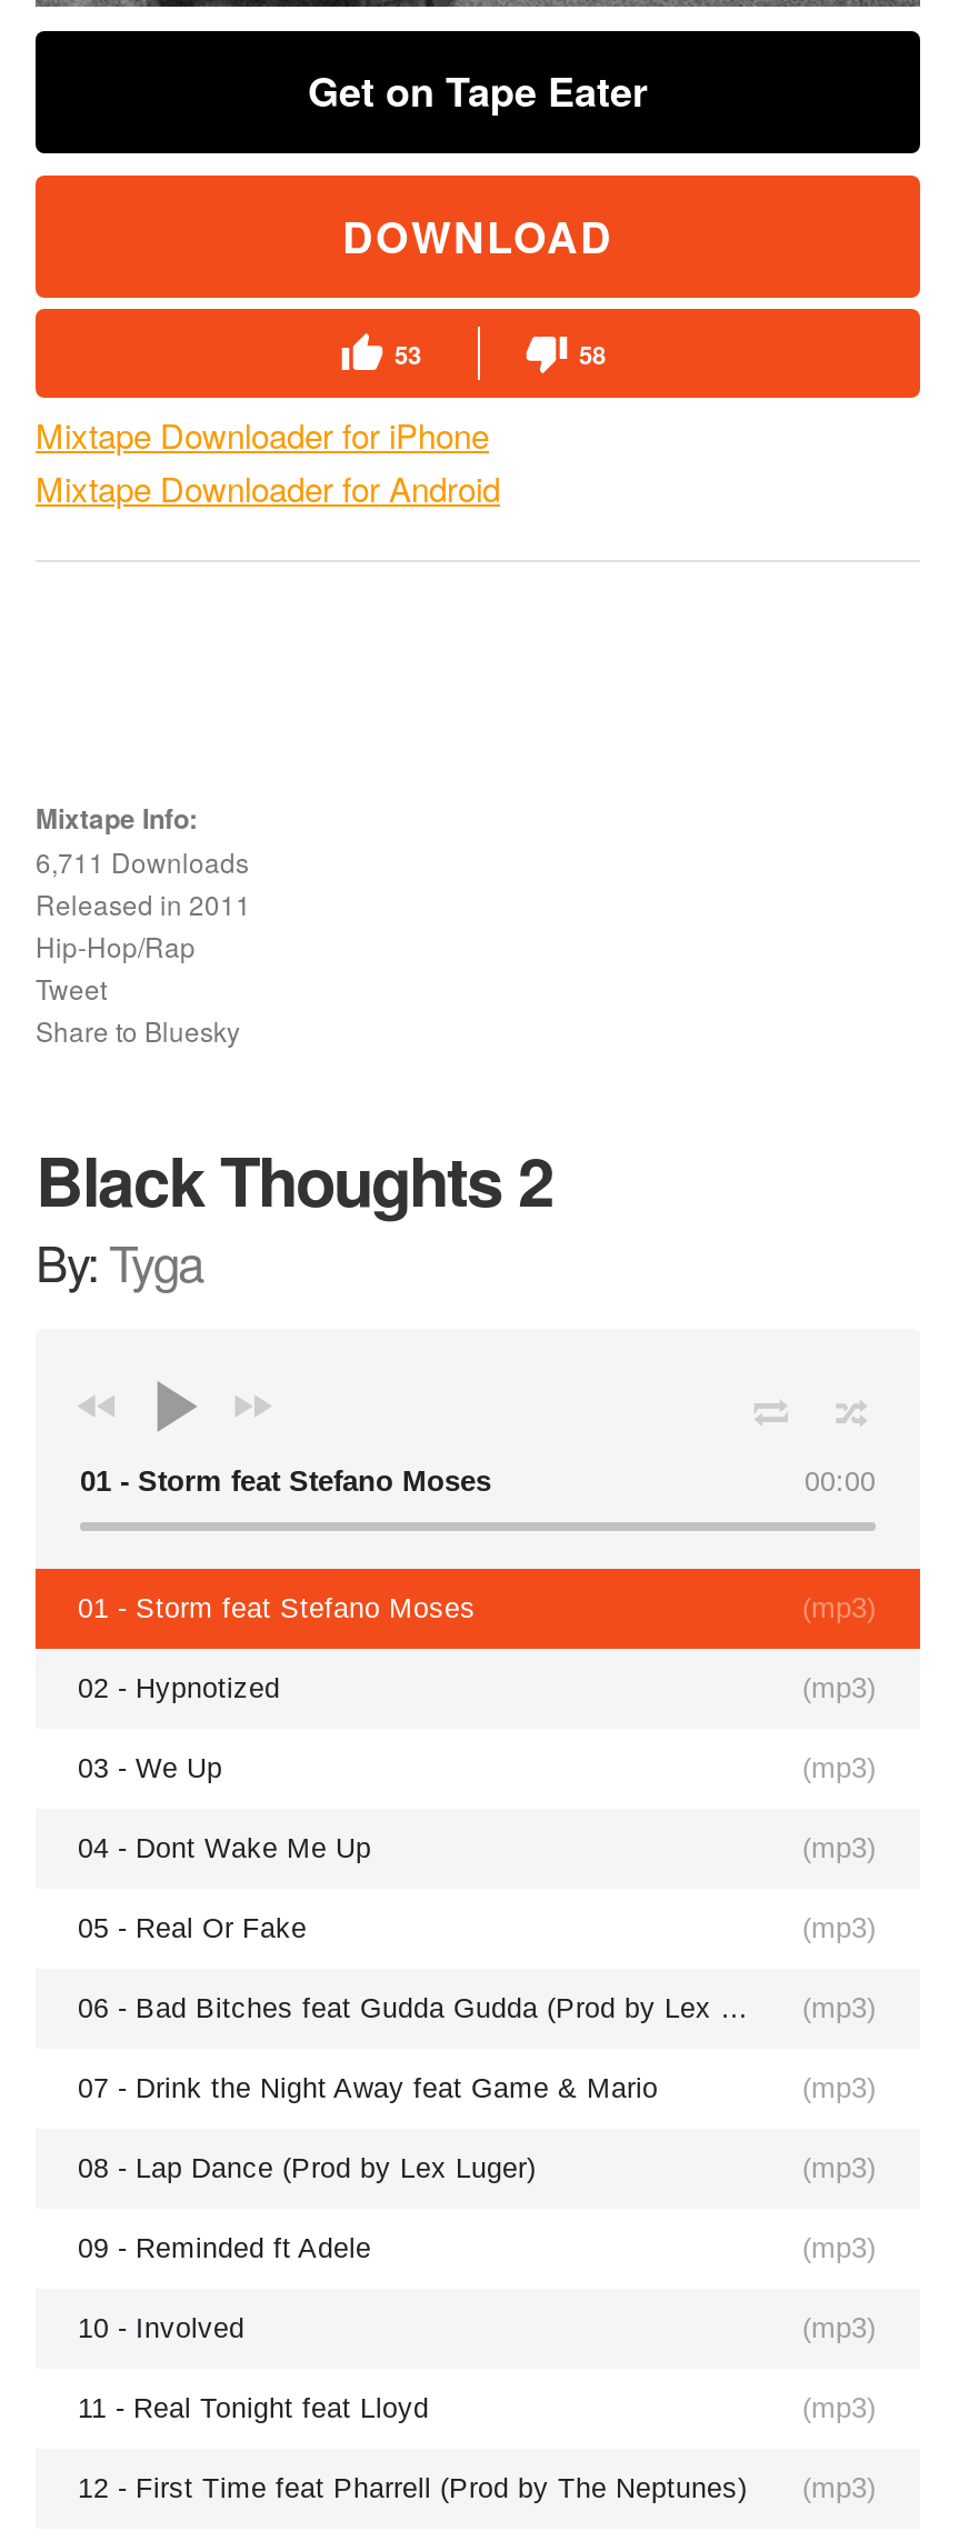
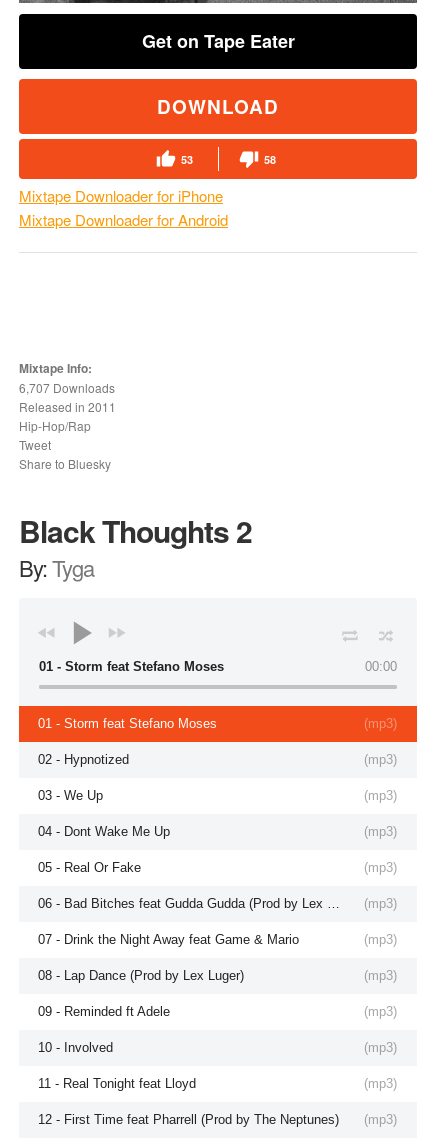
- 6,711 Downloads
+ 6,707 Downloads
